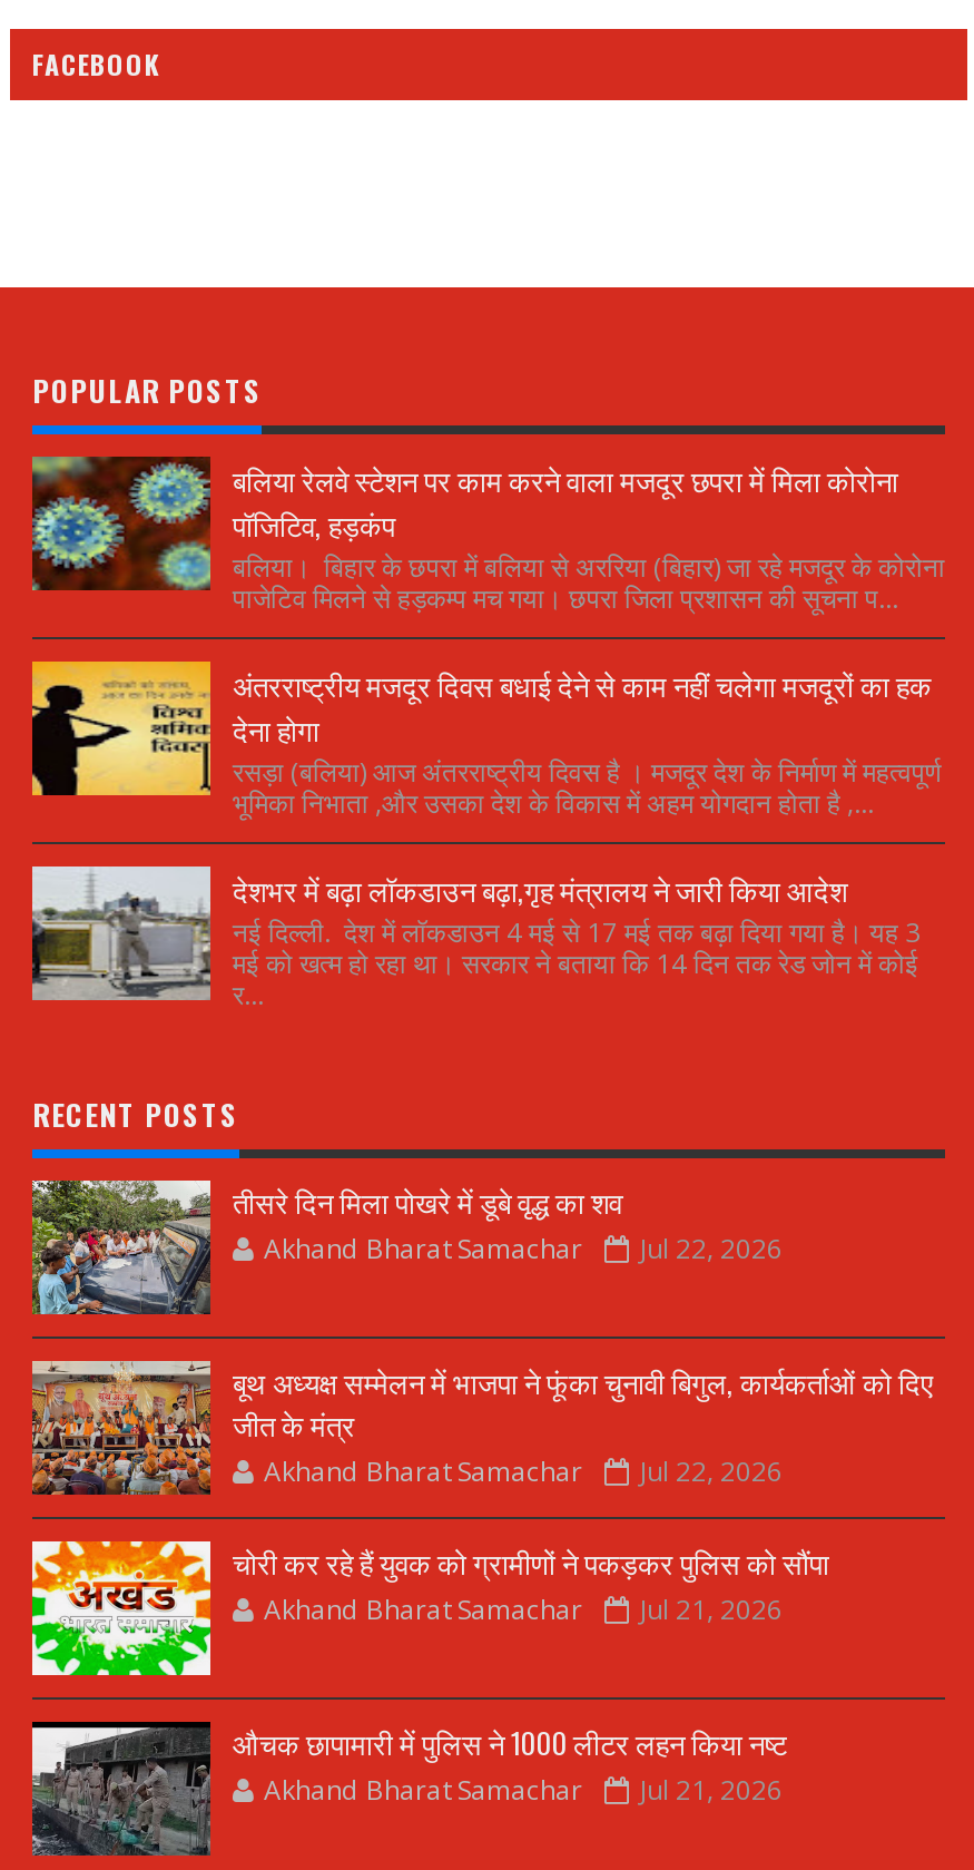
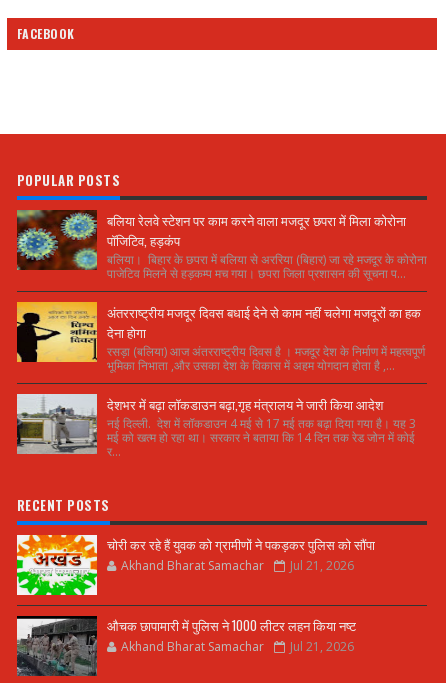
- [image]
- तीसरे दिन मिला पोखरे में डूबे वृद्ध का शव
- Akhand Bharat Samachar
- Jul 22, 2026
- बूथ अध्यक्ष सम्मेलन में भाजपा ने फूंका चुनावी बिगुल, कार्यकर्ताओं को दिए
- जीत के मंत्र
- Akhand Bharat Samachar
- Jul 22, 2026

- [image]
